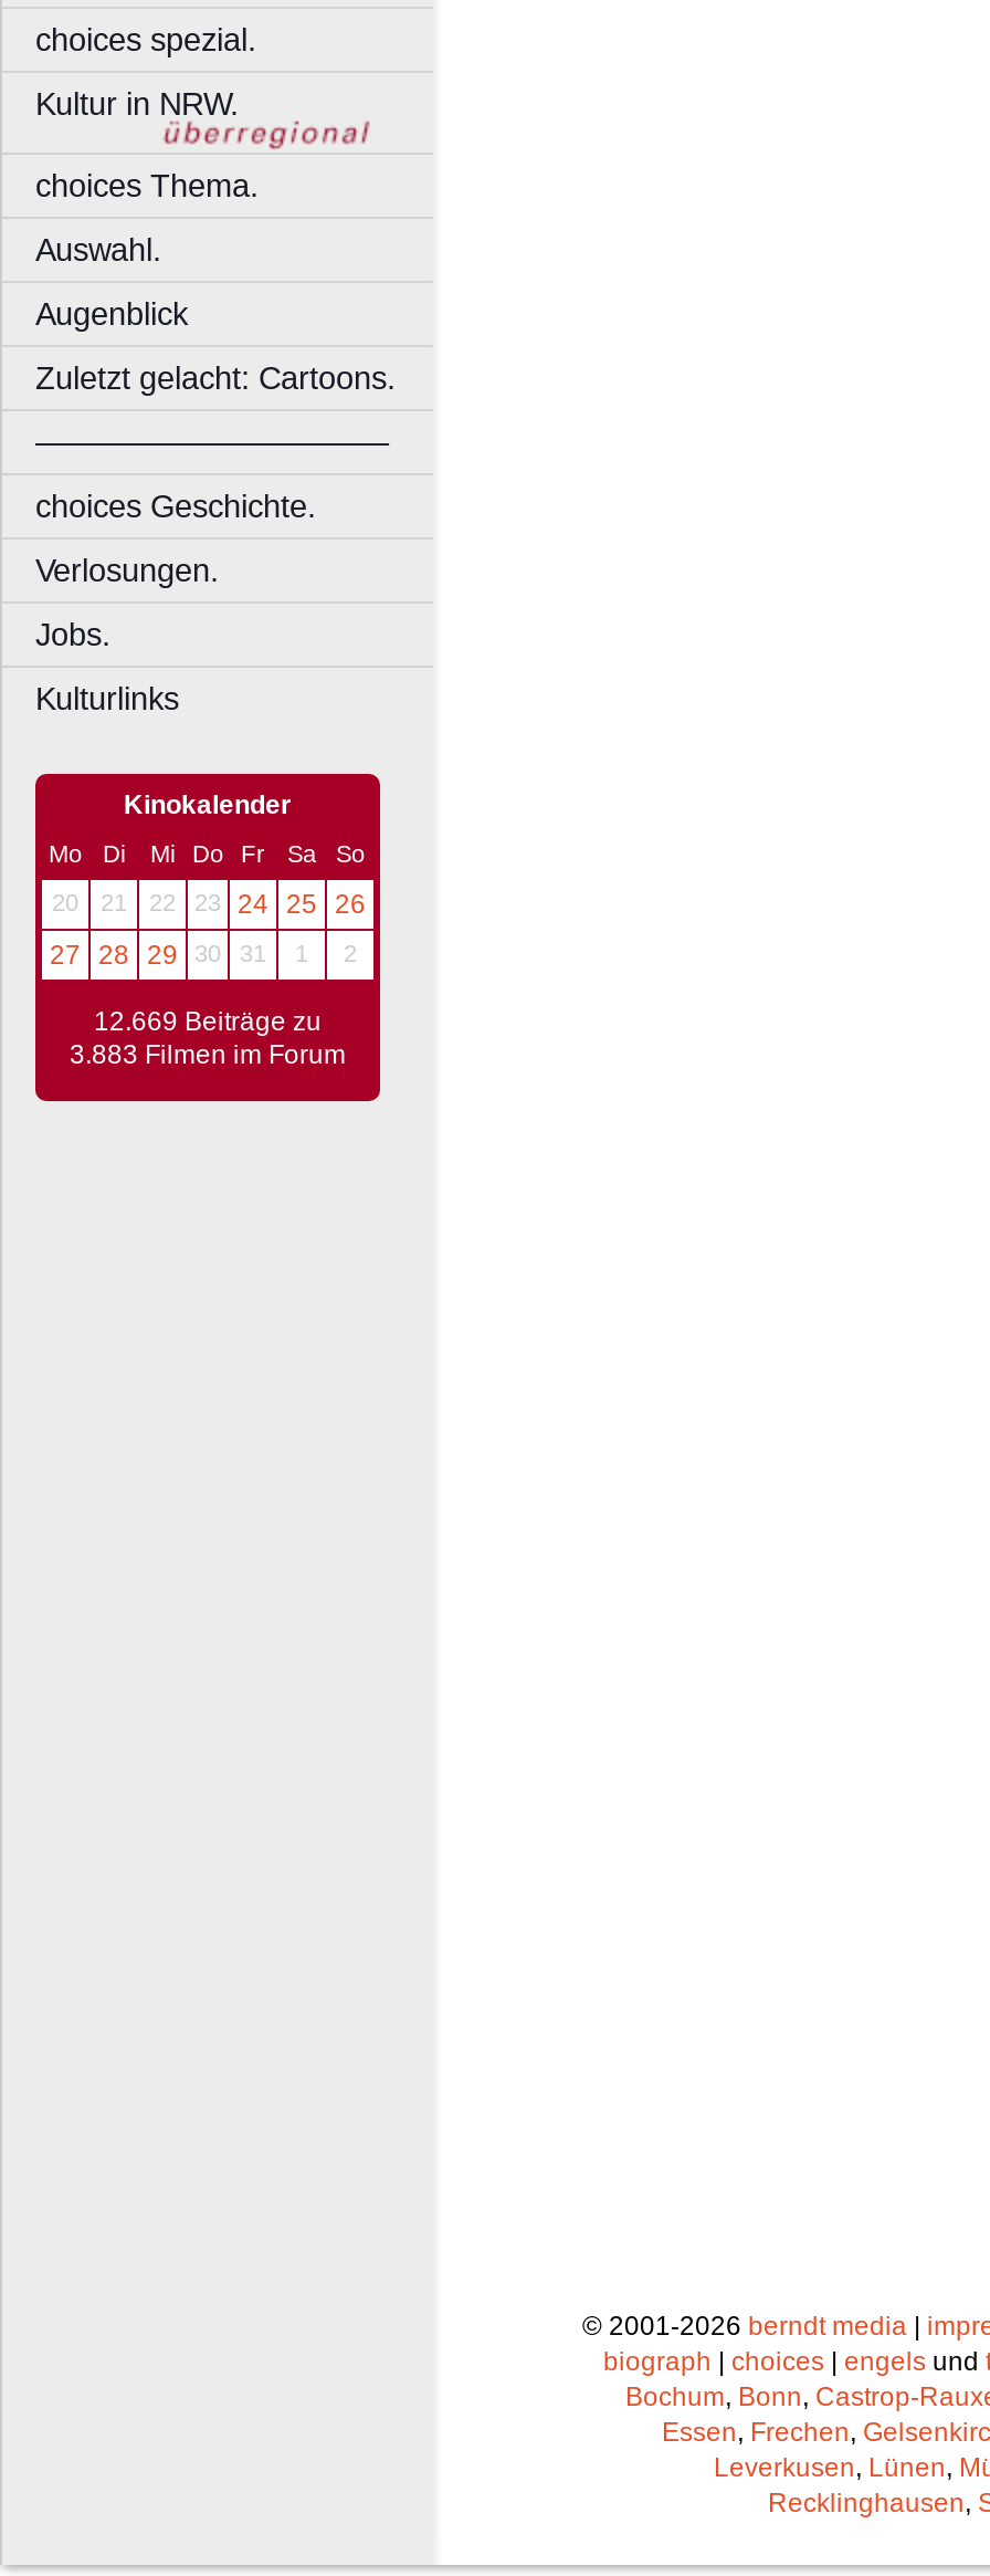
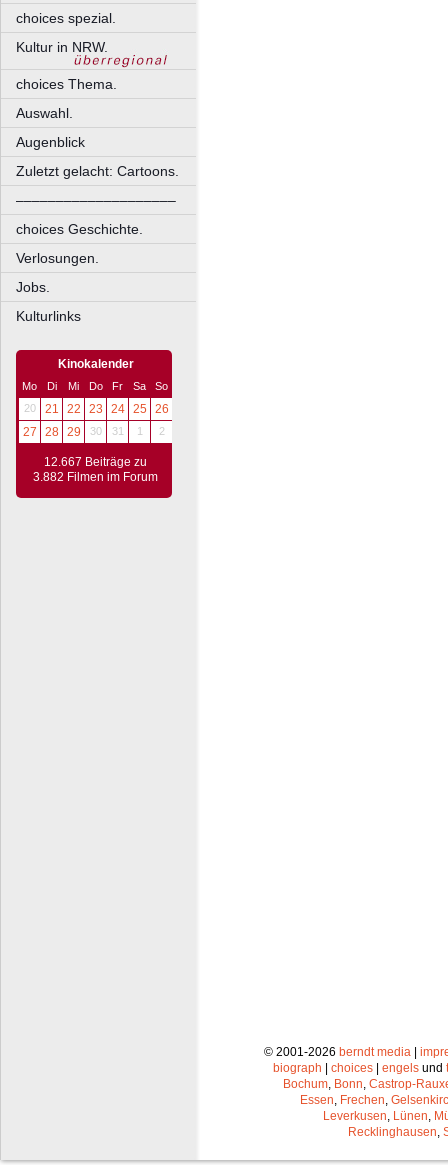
- 12.669 Beiträge zu
+ 12.667 Beiträge zu

- 3.883 Filmen im Forum
+ 3.882 Filmen im Forum
